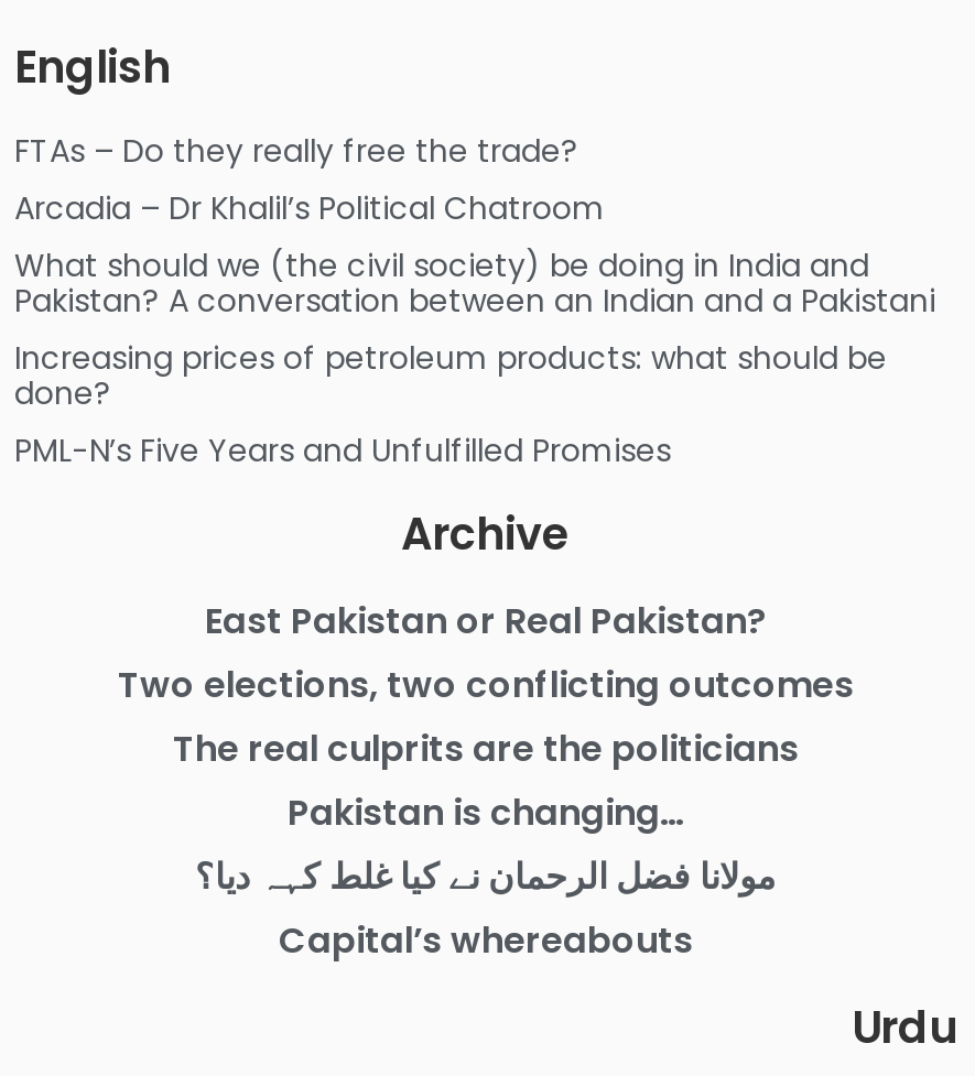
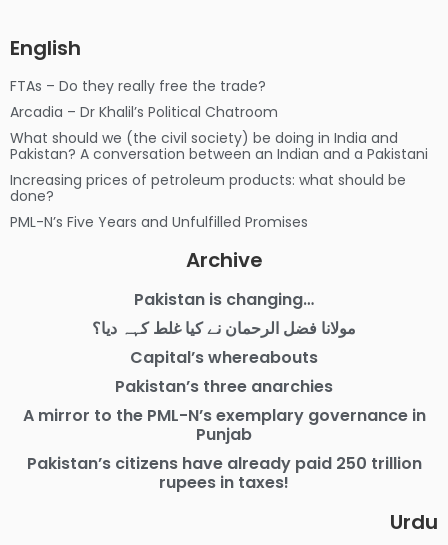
- East Pakistan or Real Pakistan?
- Two elections, two conflicting outcomes
- The real culprits are the politicians

moved up: Pakistan is changing… | مولانا فضل الرحمان نے کیا غلط کہہ دیا؟ | Capital’s whereabouts

+ Pakistan’s three anarchies
+ A mirror to the PML-N’s exemplary governance in
+ Punjab
+ Pakistan’s citizens have already paid 250 trillion
+ rupees in taxes!
